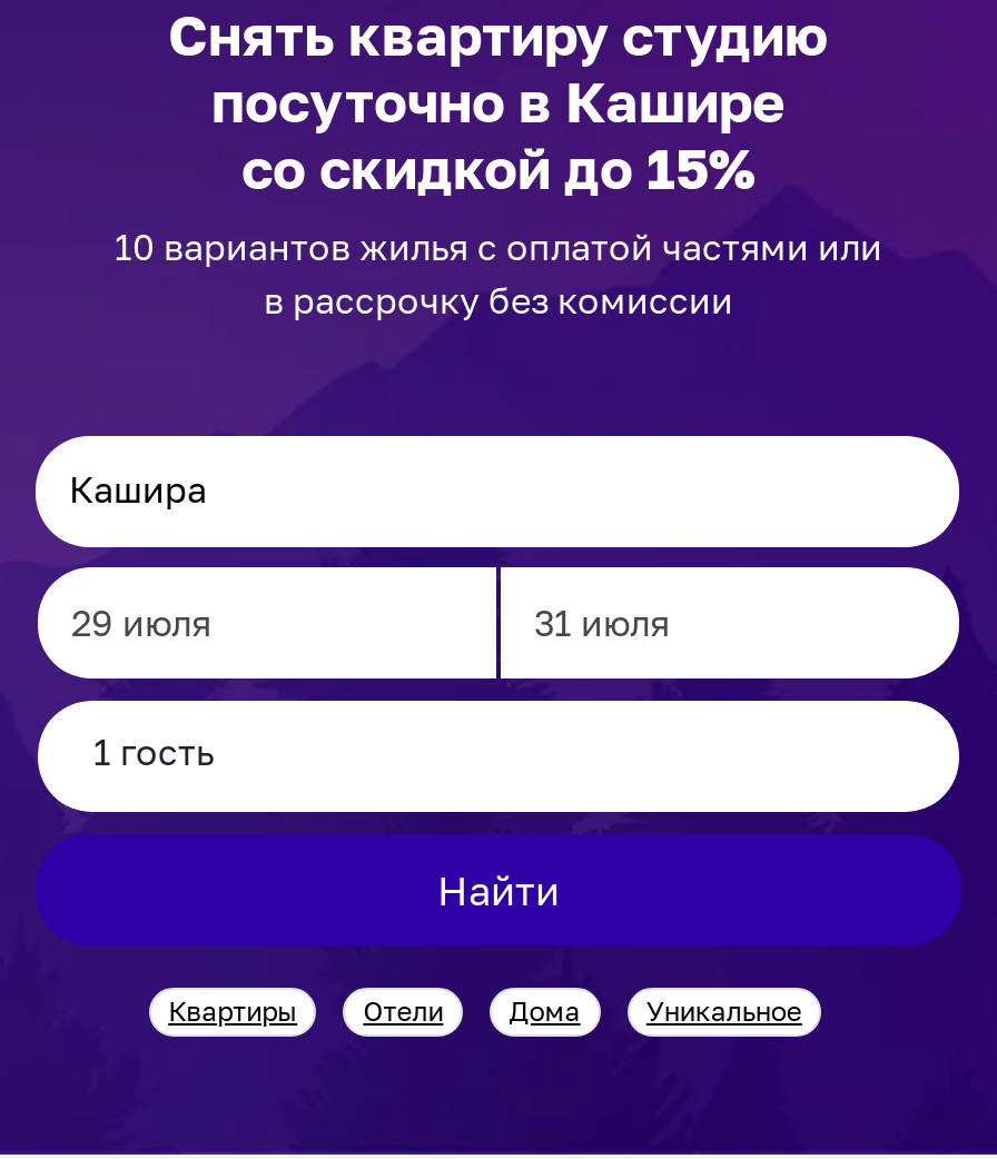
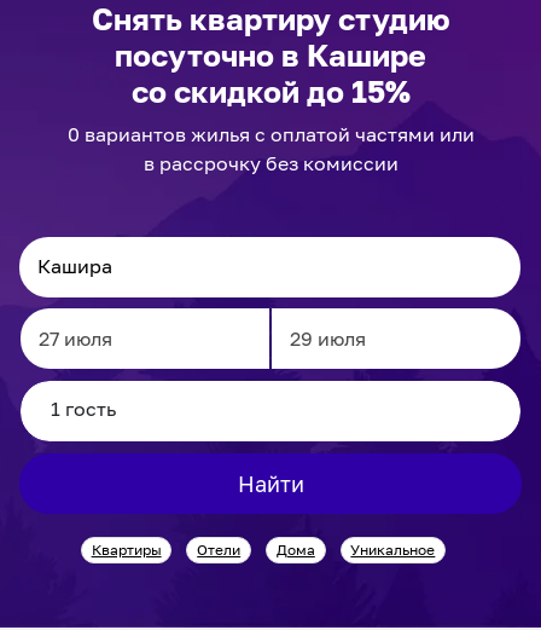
- 10 вариантов жилья с оплатой частями или
+ 0 вариантов жилья с оплатой частями или
